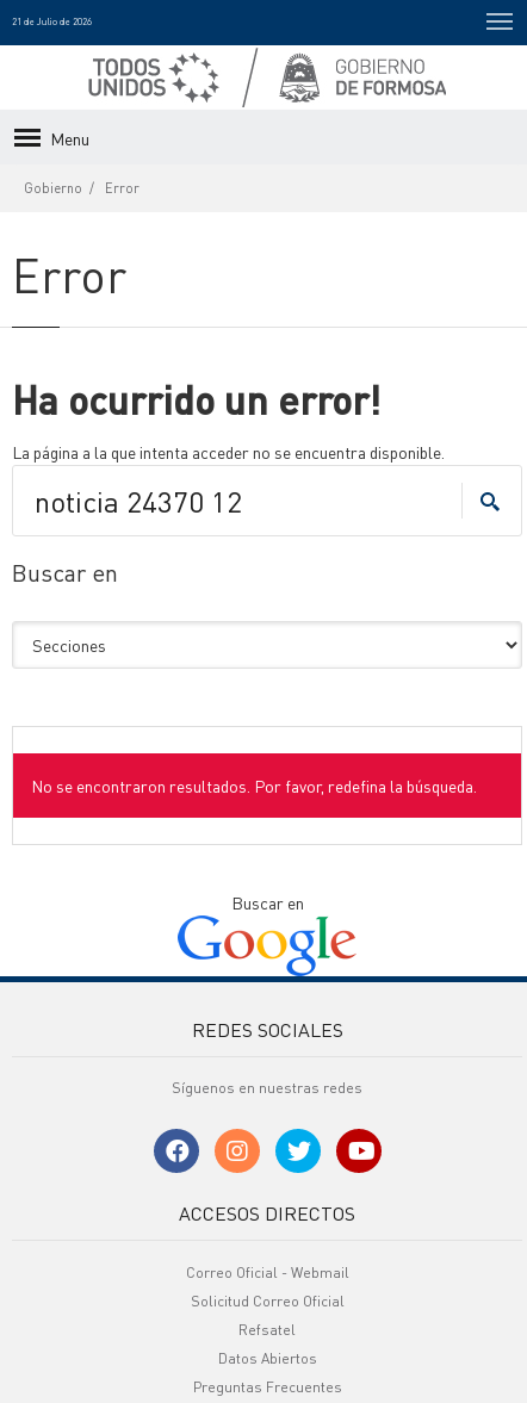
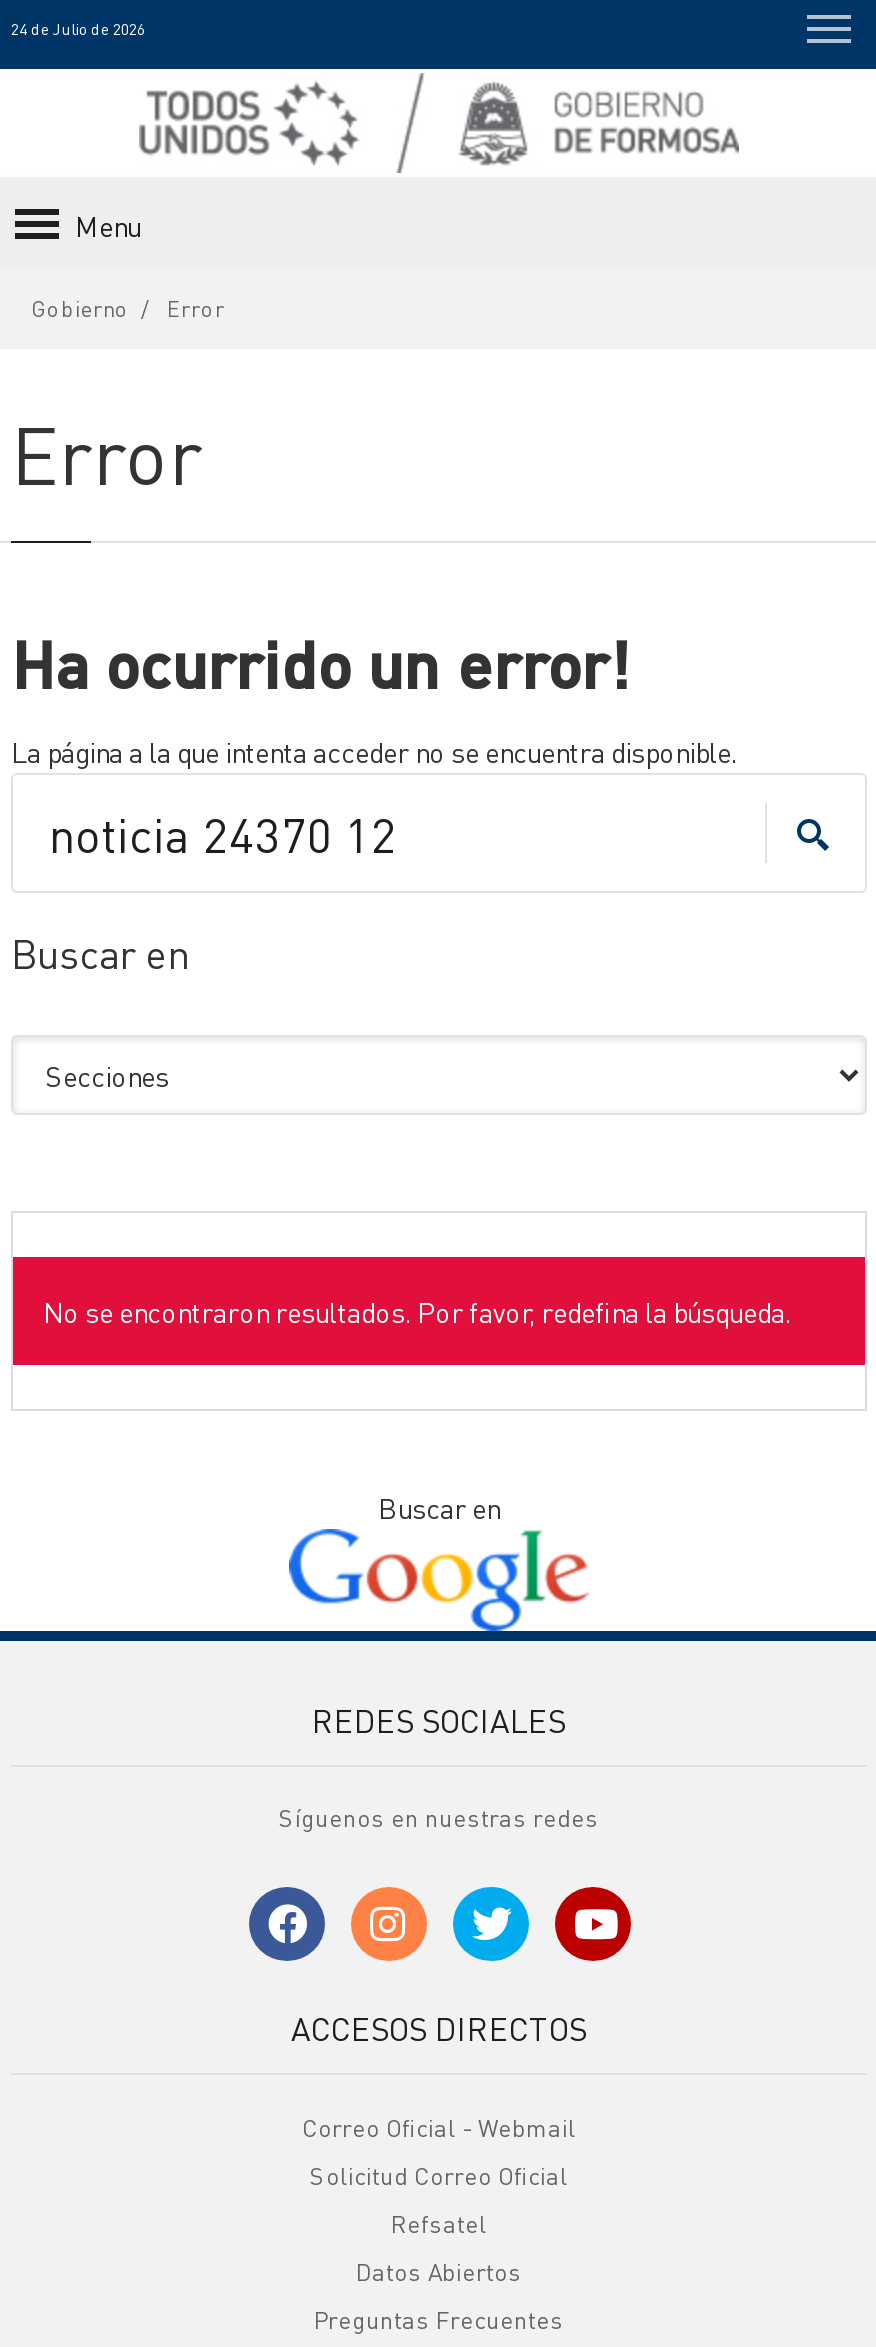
- 21 de Julio de 2026
+ 24 de Julio de 2026
